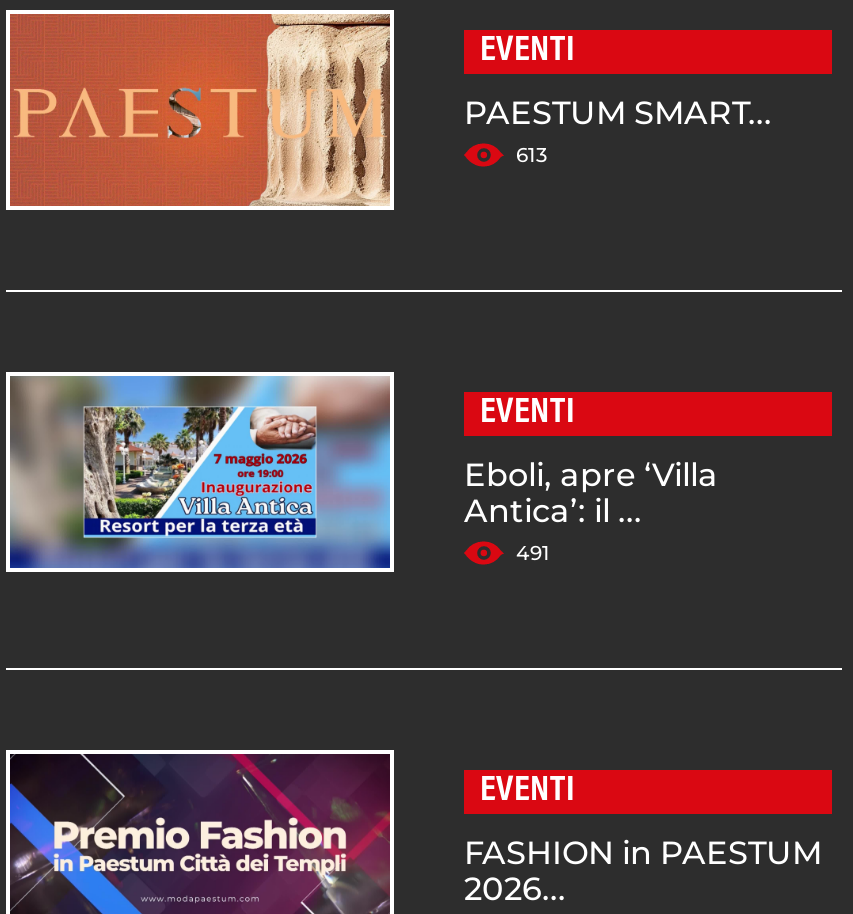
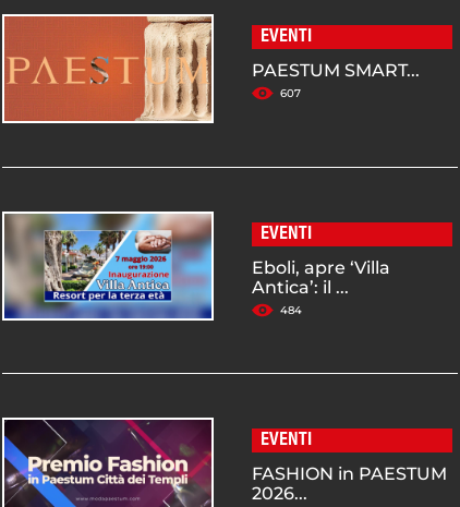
- 613
+ 607

- 491
+ 484
